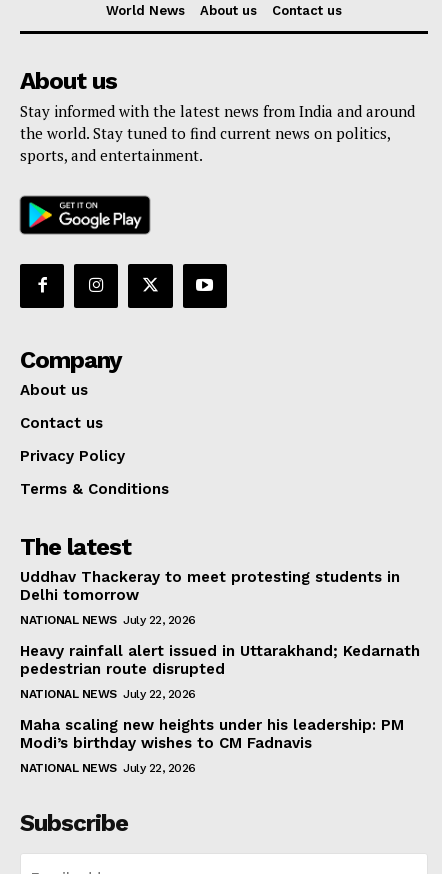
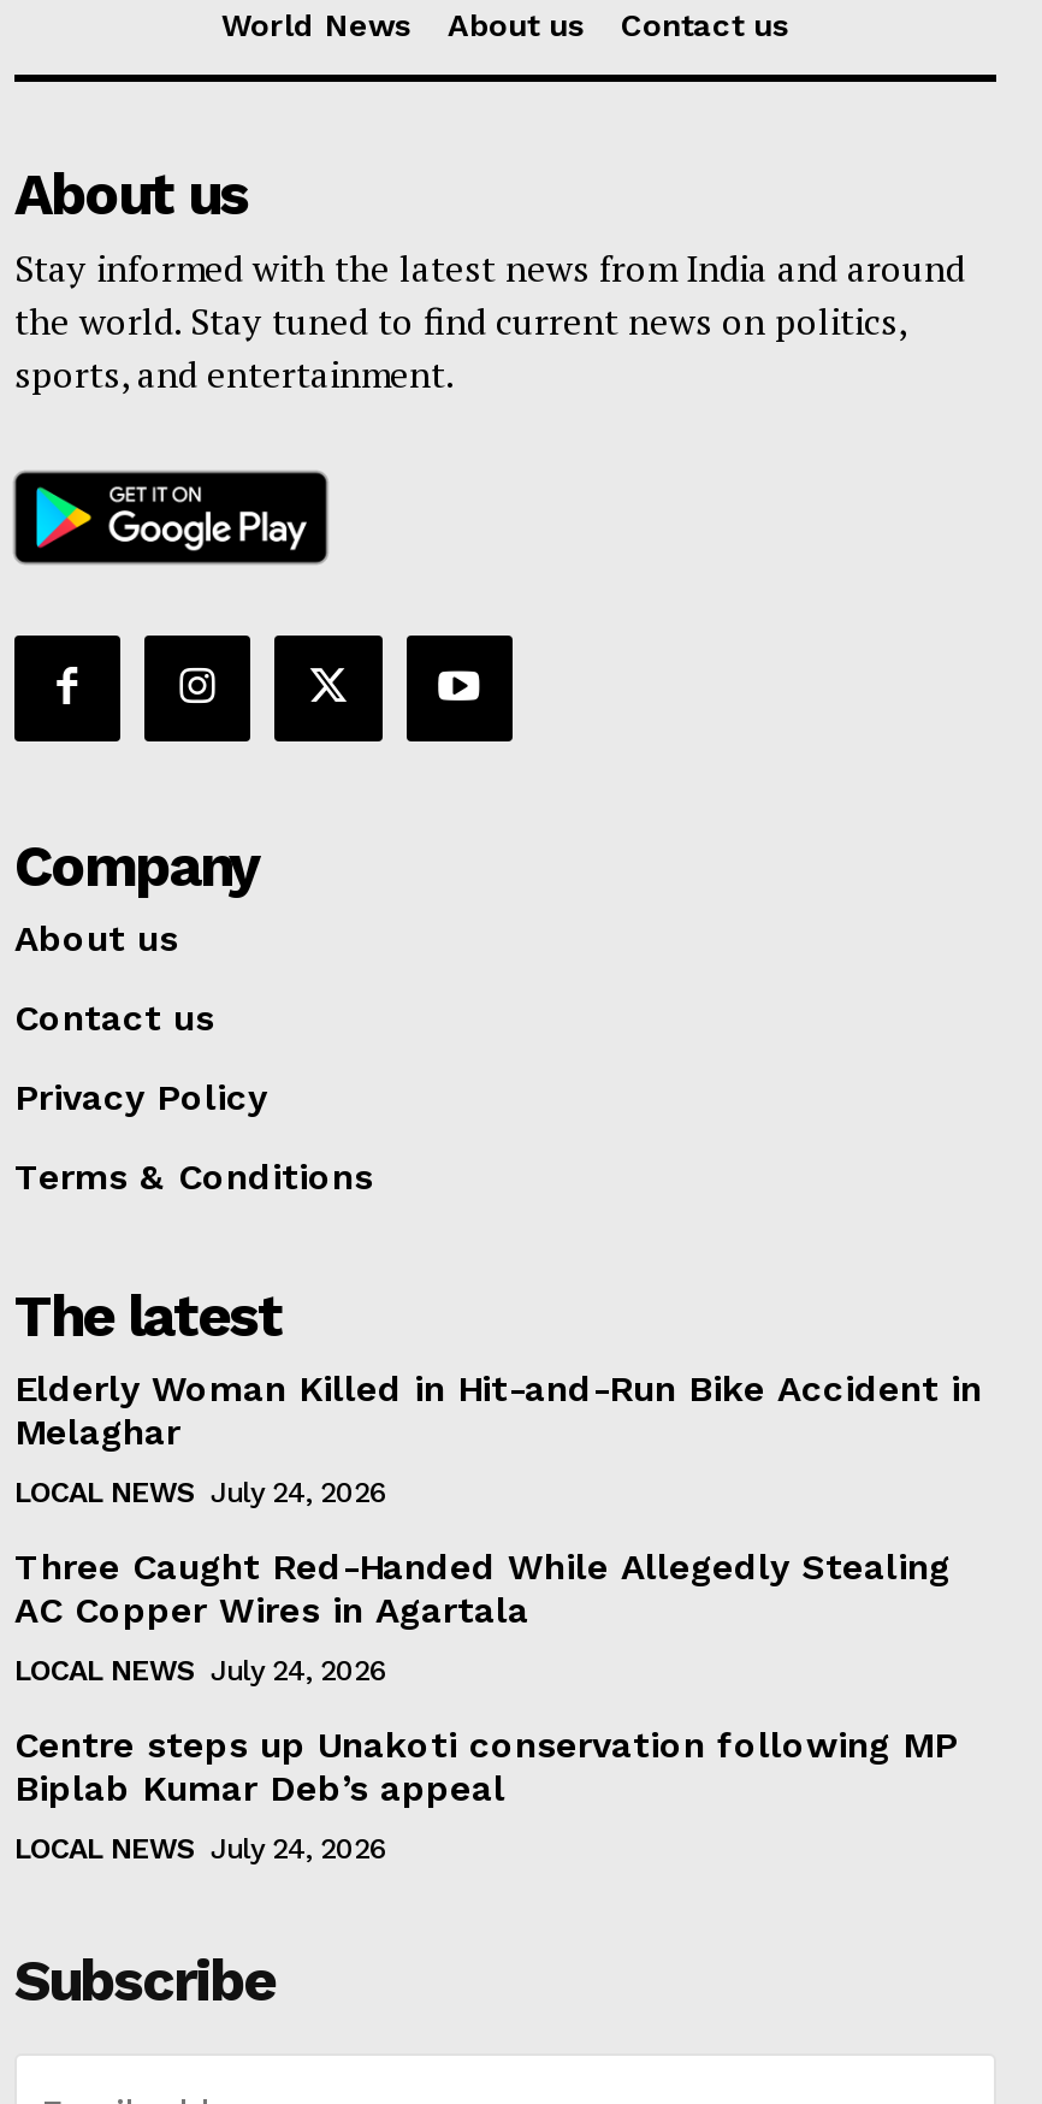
- Uddhav Thackeray to meet protesting students in
- Delhi tomorrow
+ Elderly Woman Killed in Hit-and-Run Bike Accident in
+ Melaghar

- NATIONAL NEWS July 22, 2026
+ LOCAL NEWS July 24, 2026

- Heavy rainfall alert issued in Uttarakhand; Kedarnath
- pedestrian route disrupted
+ Three Caught Red-Handed While Allegedly Stealing
+ AC Copper Wires in Agartala

- NATIONAL NEWS July 22, 2026
+ LOCAL NEWS July 24, 2026

- Maha scaling new heights under his leadership: PM
- Modi’s birthday wishes to CM Fadnavis
+ Centre steps up Unakoti conservation following MP
+ Biplab Kumar Deb’s appeal

- NATIONAL NEWS July 22, 2026
+ LOCAL NEWS July 24, 2026
